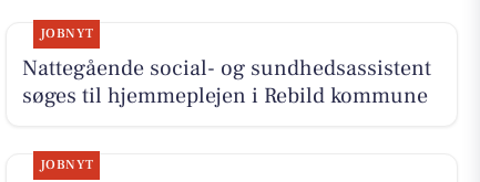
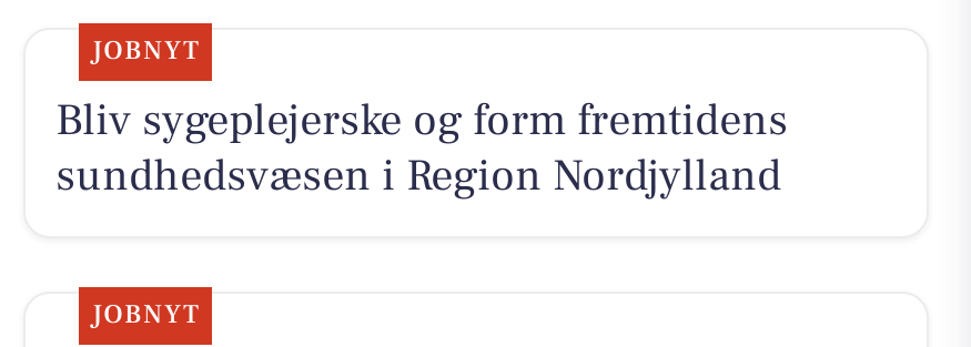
- Nattegående social- og sundhedsassistent
- søges til hjemmeplejen i Rebild kommune
+ Bliv sygeplejerske og form fremtidens
+ sundhedsvæsen i Region Nordjylland
